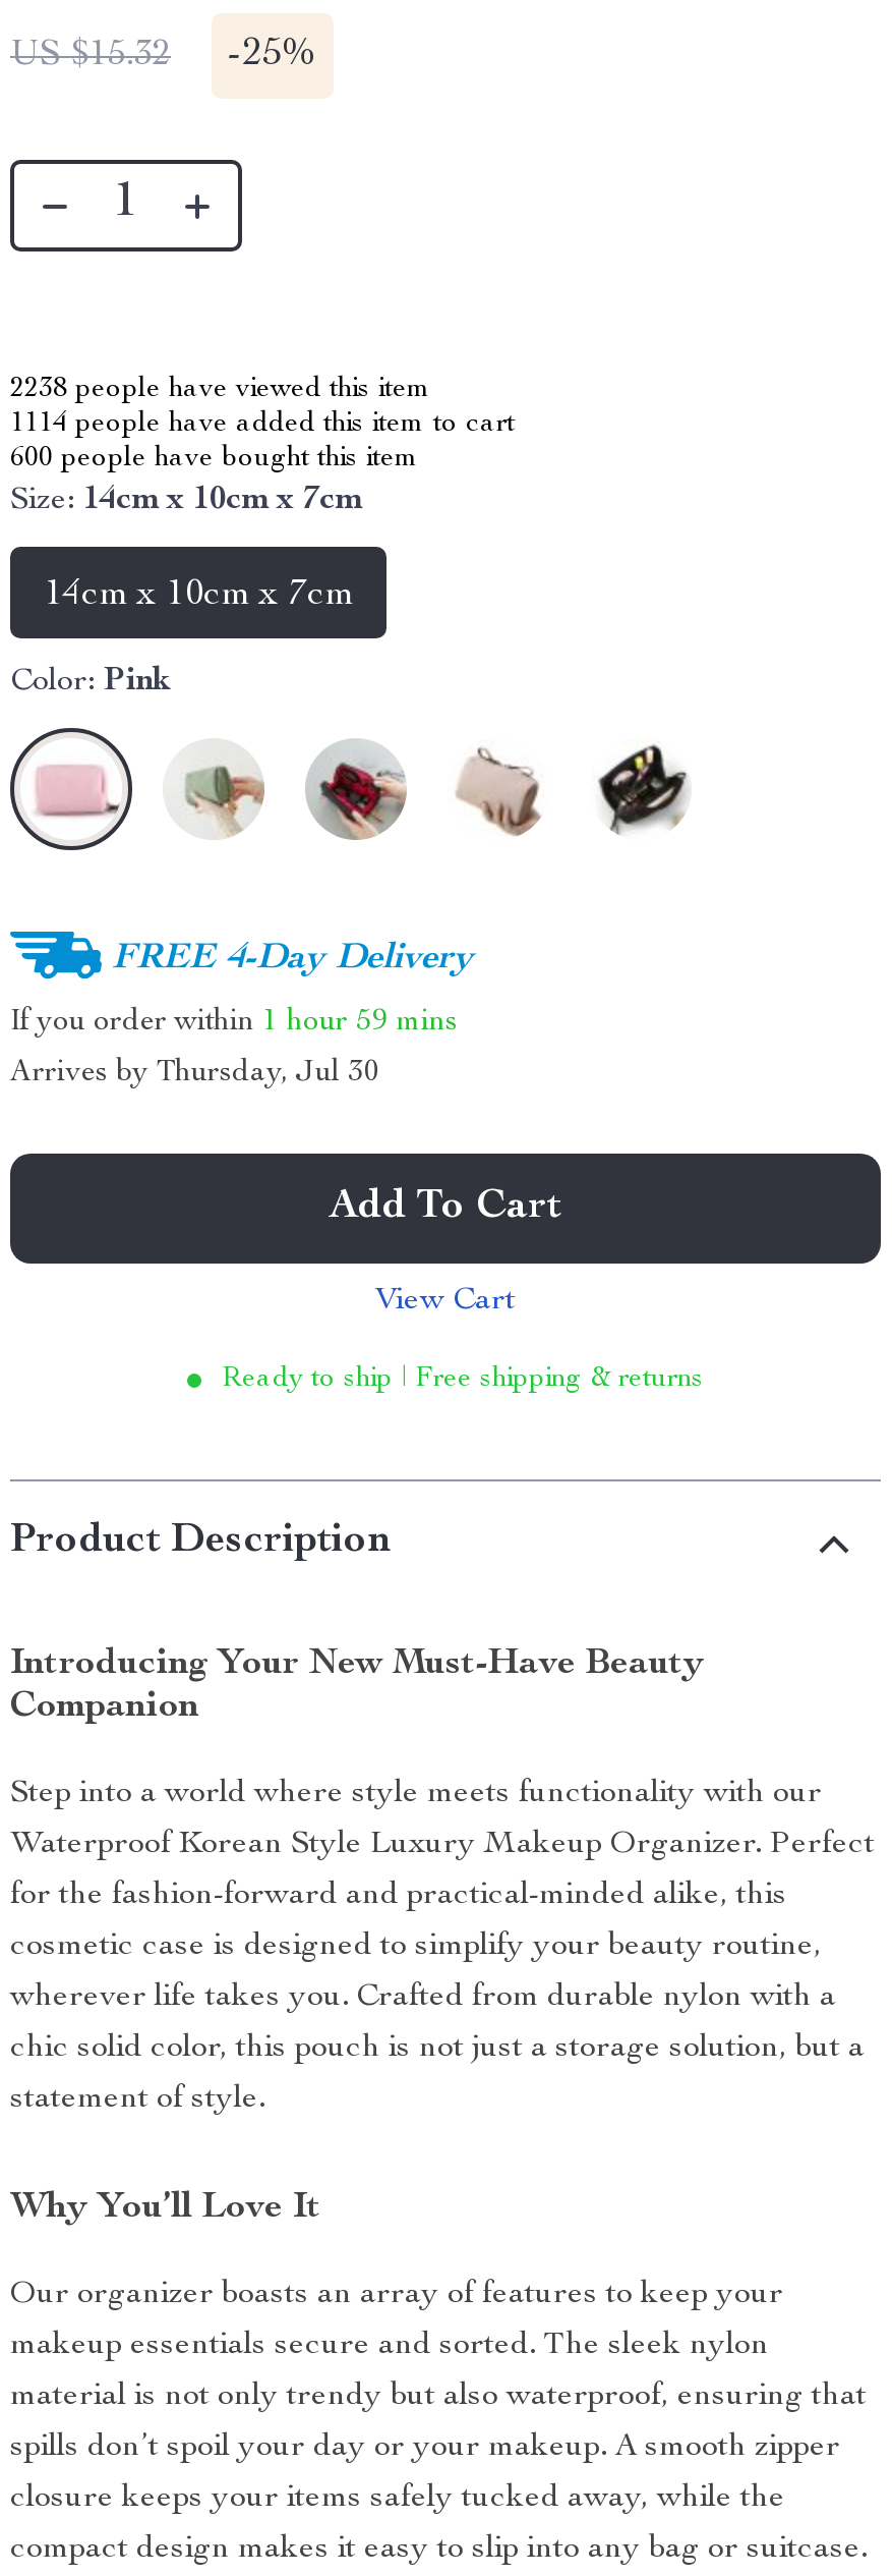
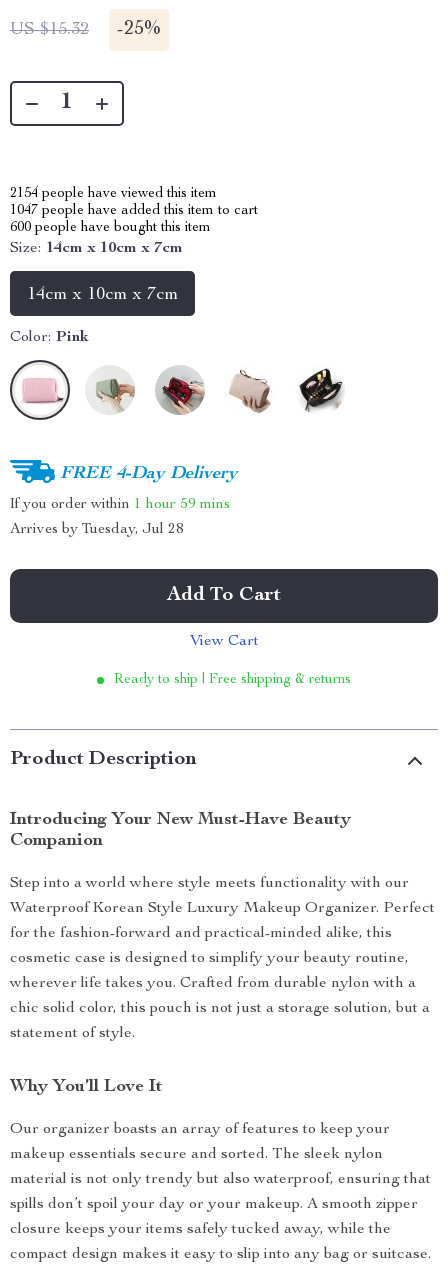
- 2238 people have viewed this item
+ 2154 people have viewed this item

- 1114 people have added this item to cart
+ 1047 people have added this item to cart

- Arrives by Thursday, Jul 30
+ Arrives by Tuesday, Jul 28
